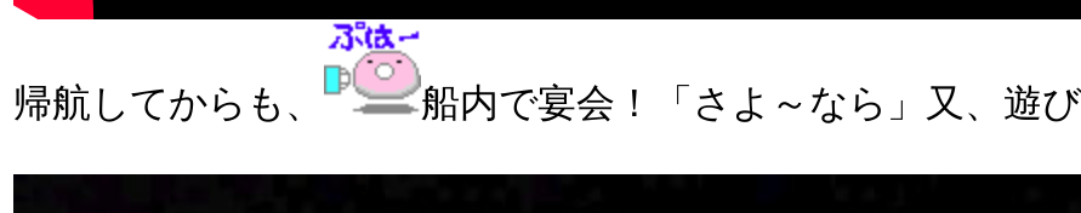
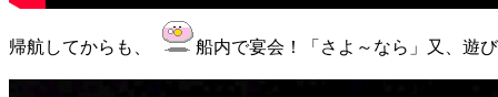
- [image]
+ [image]
